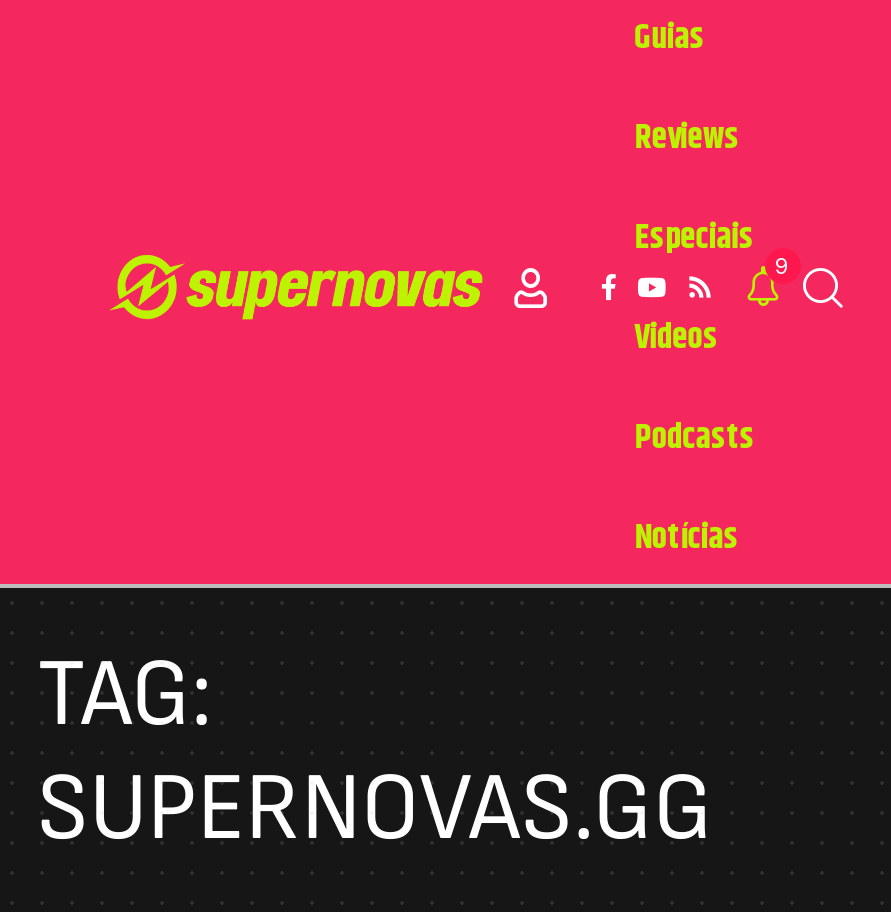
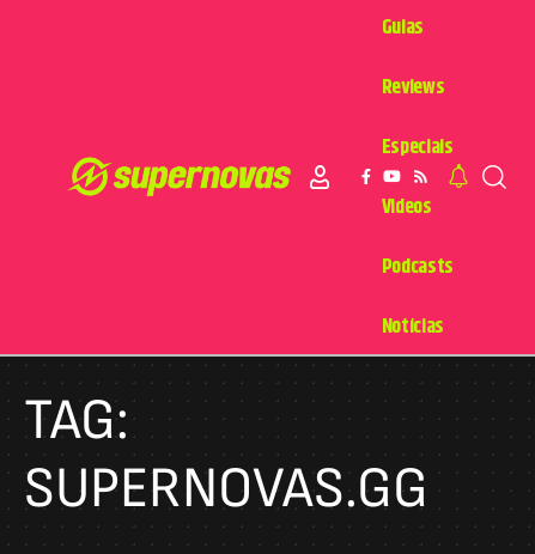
- 9
